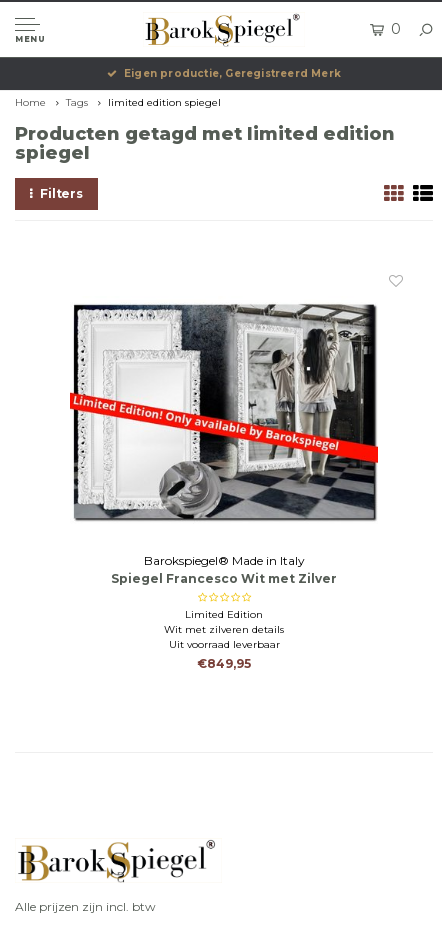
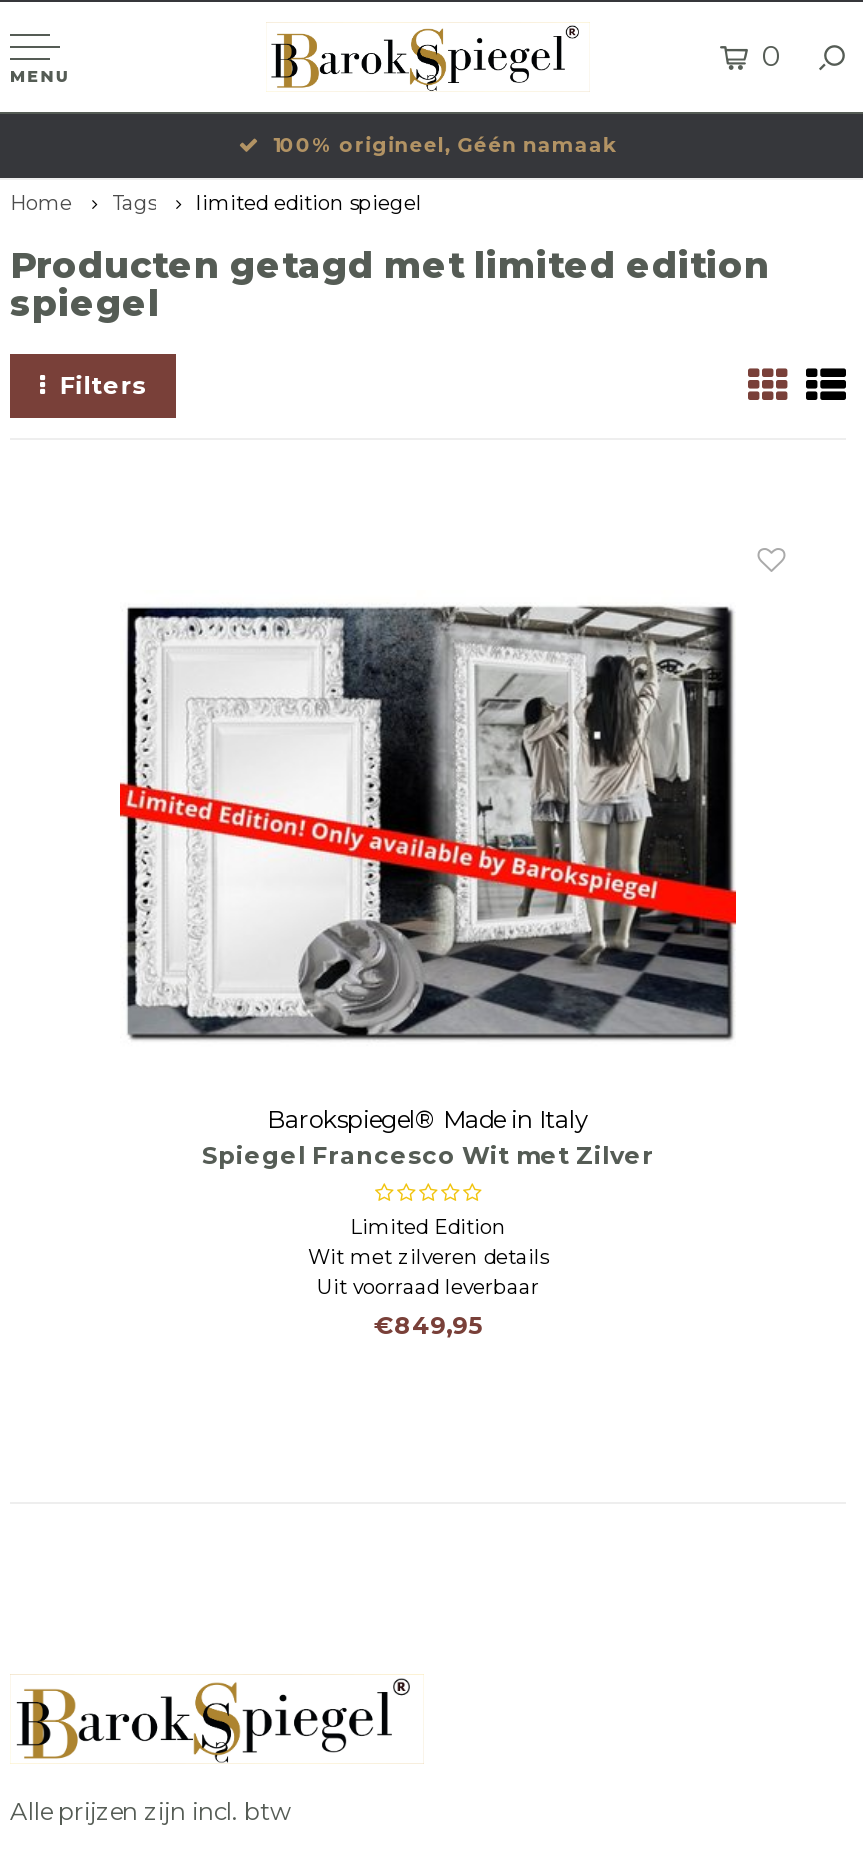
- Eigen productie, Geregistreerd Merk
+ 100% origineel, Géén namaak
